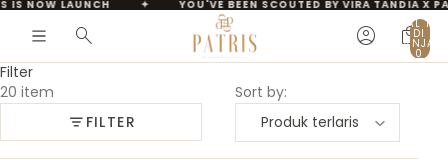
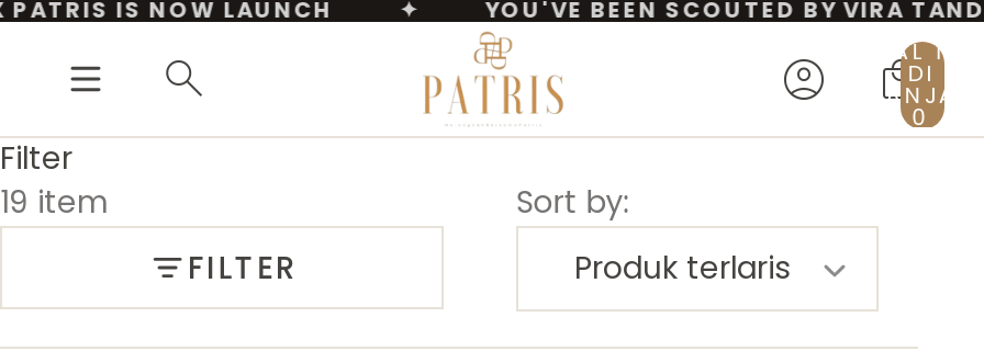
- 20 item
+ 19 item
